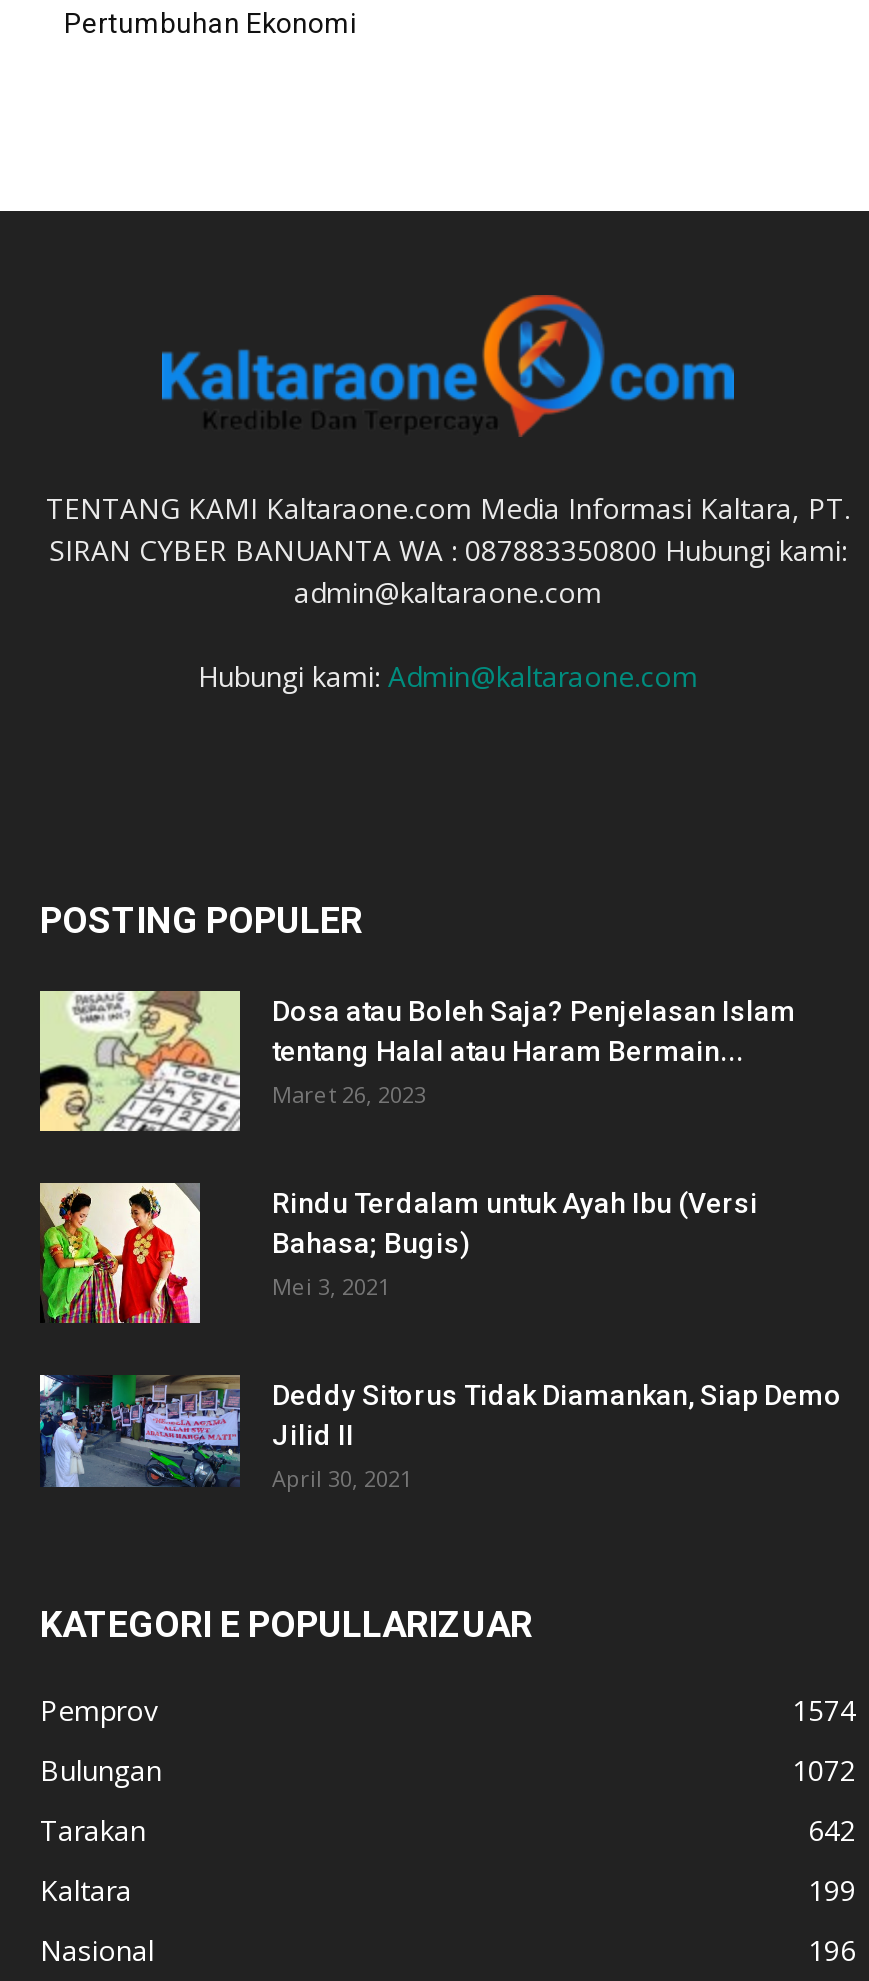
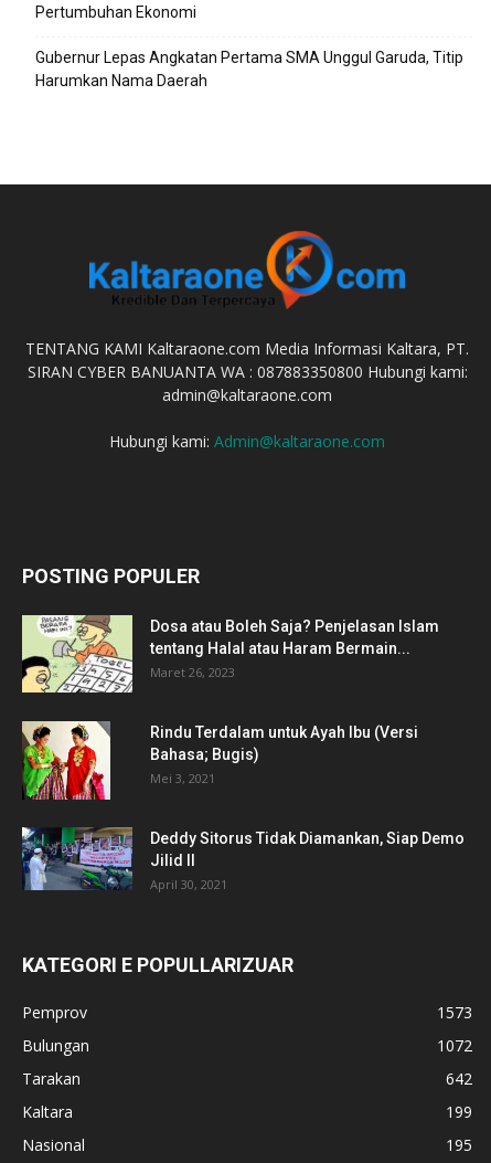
+ Gubernur Lepas Angkatan Pertama SMA Unggul Garuda, Titip
+ Harumkan Nama Daerah

- 1574
+ 1573

- 196
+ 195
